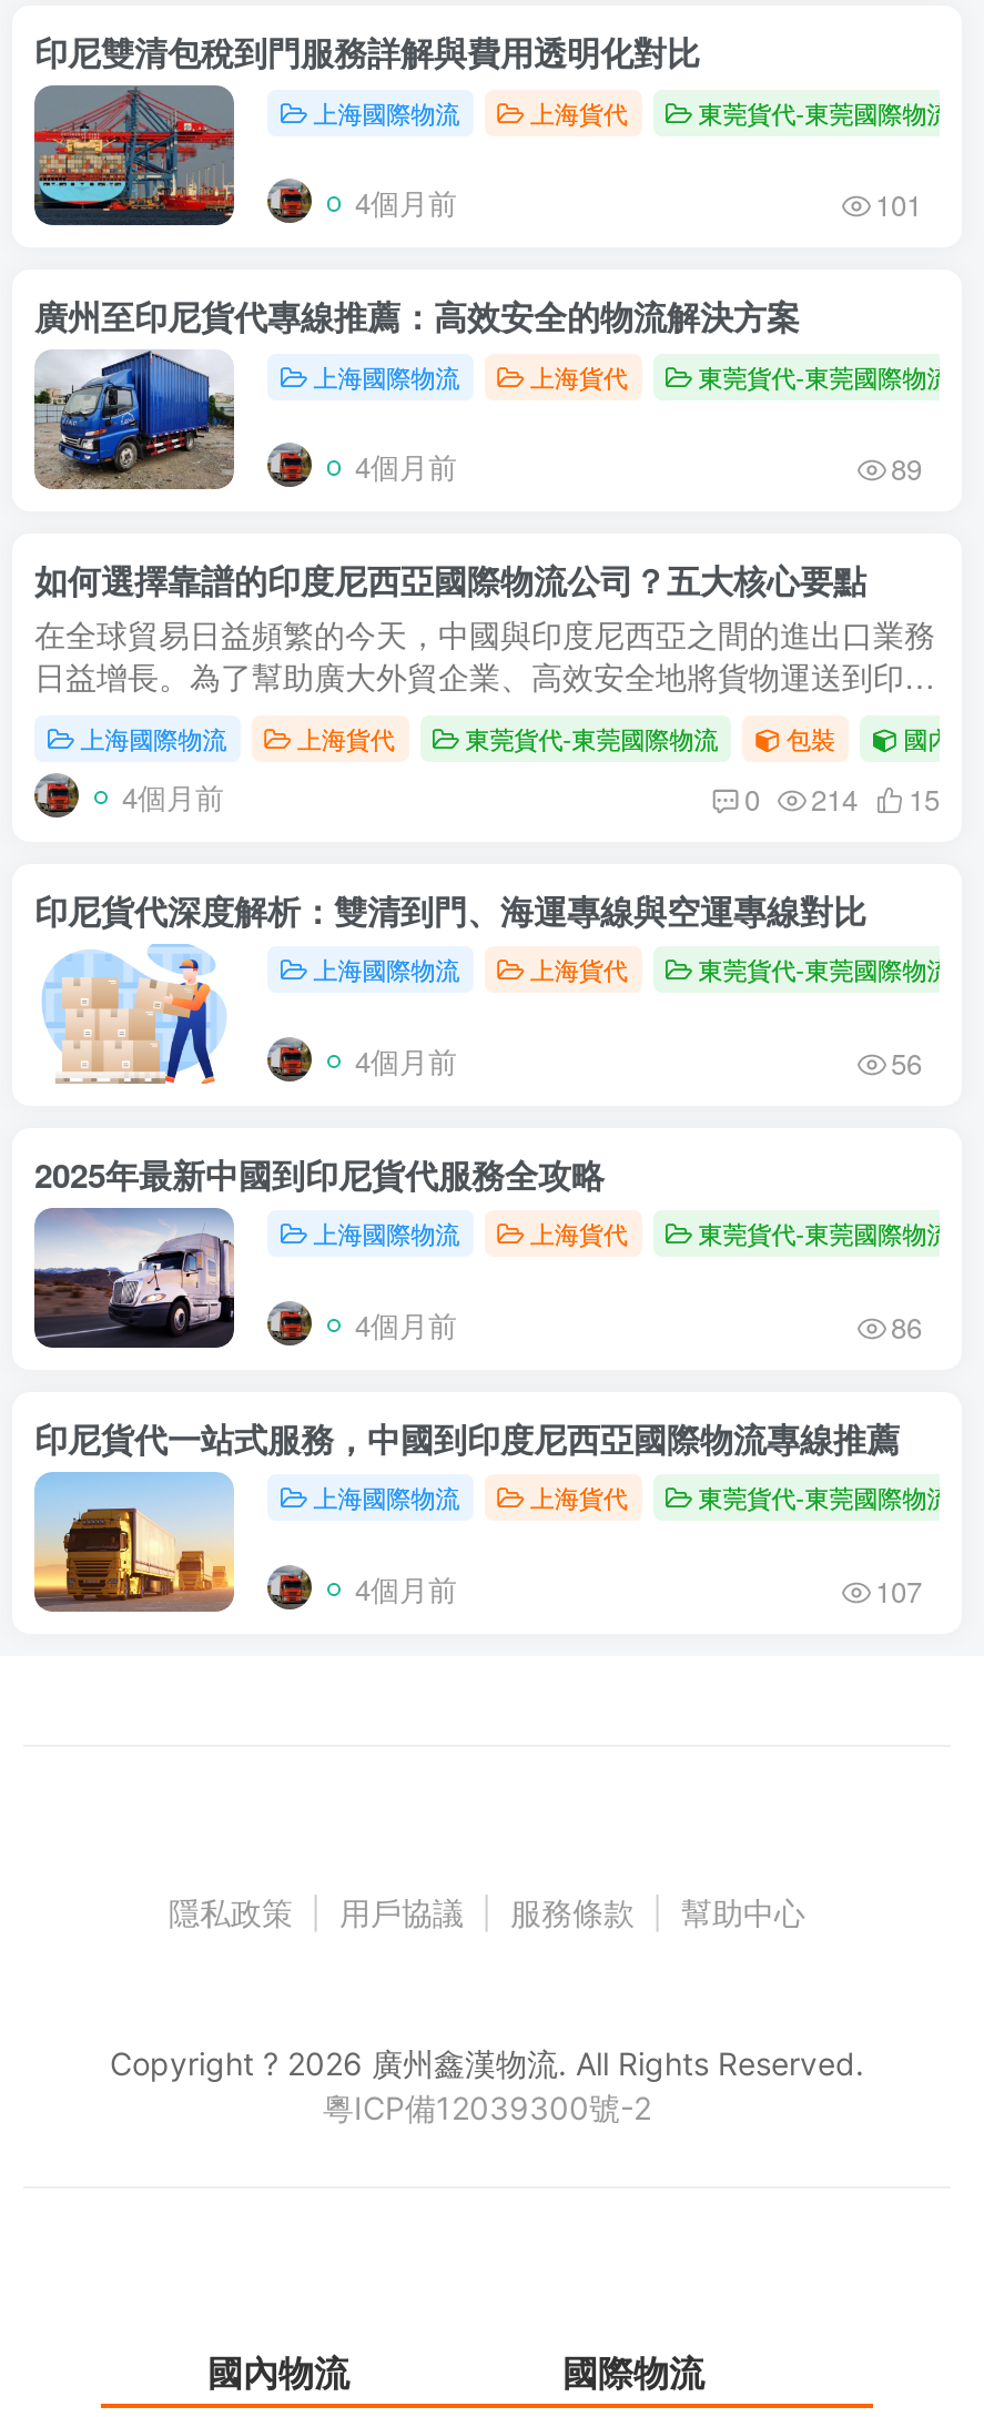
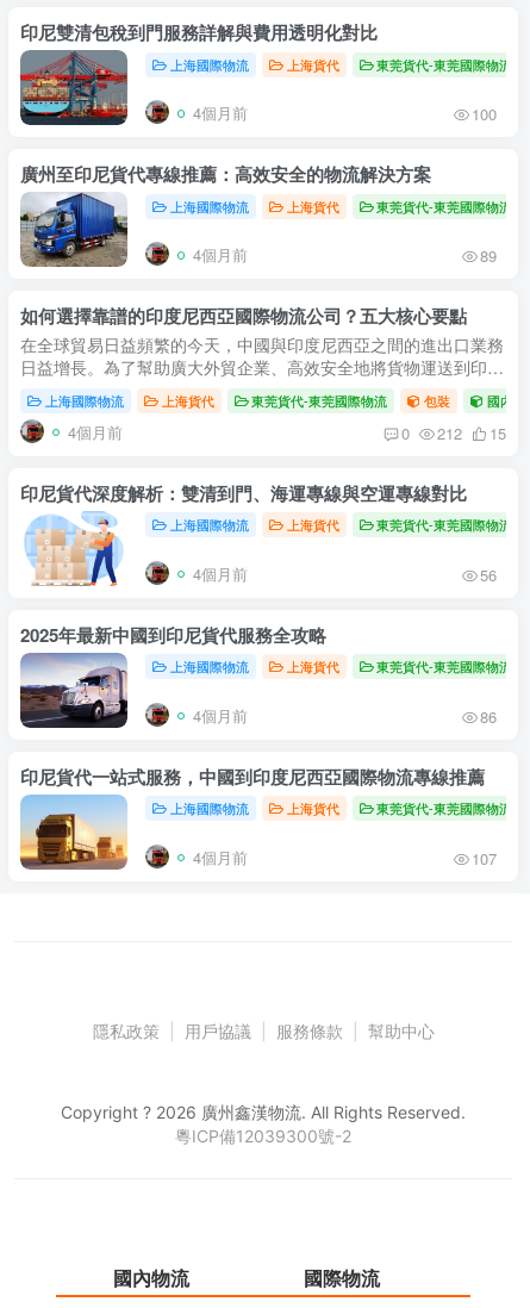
- 101
+ 100

- 0 214 15
+ 0 212 15
